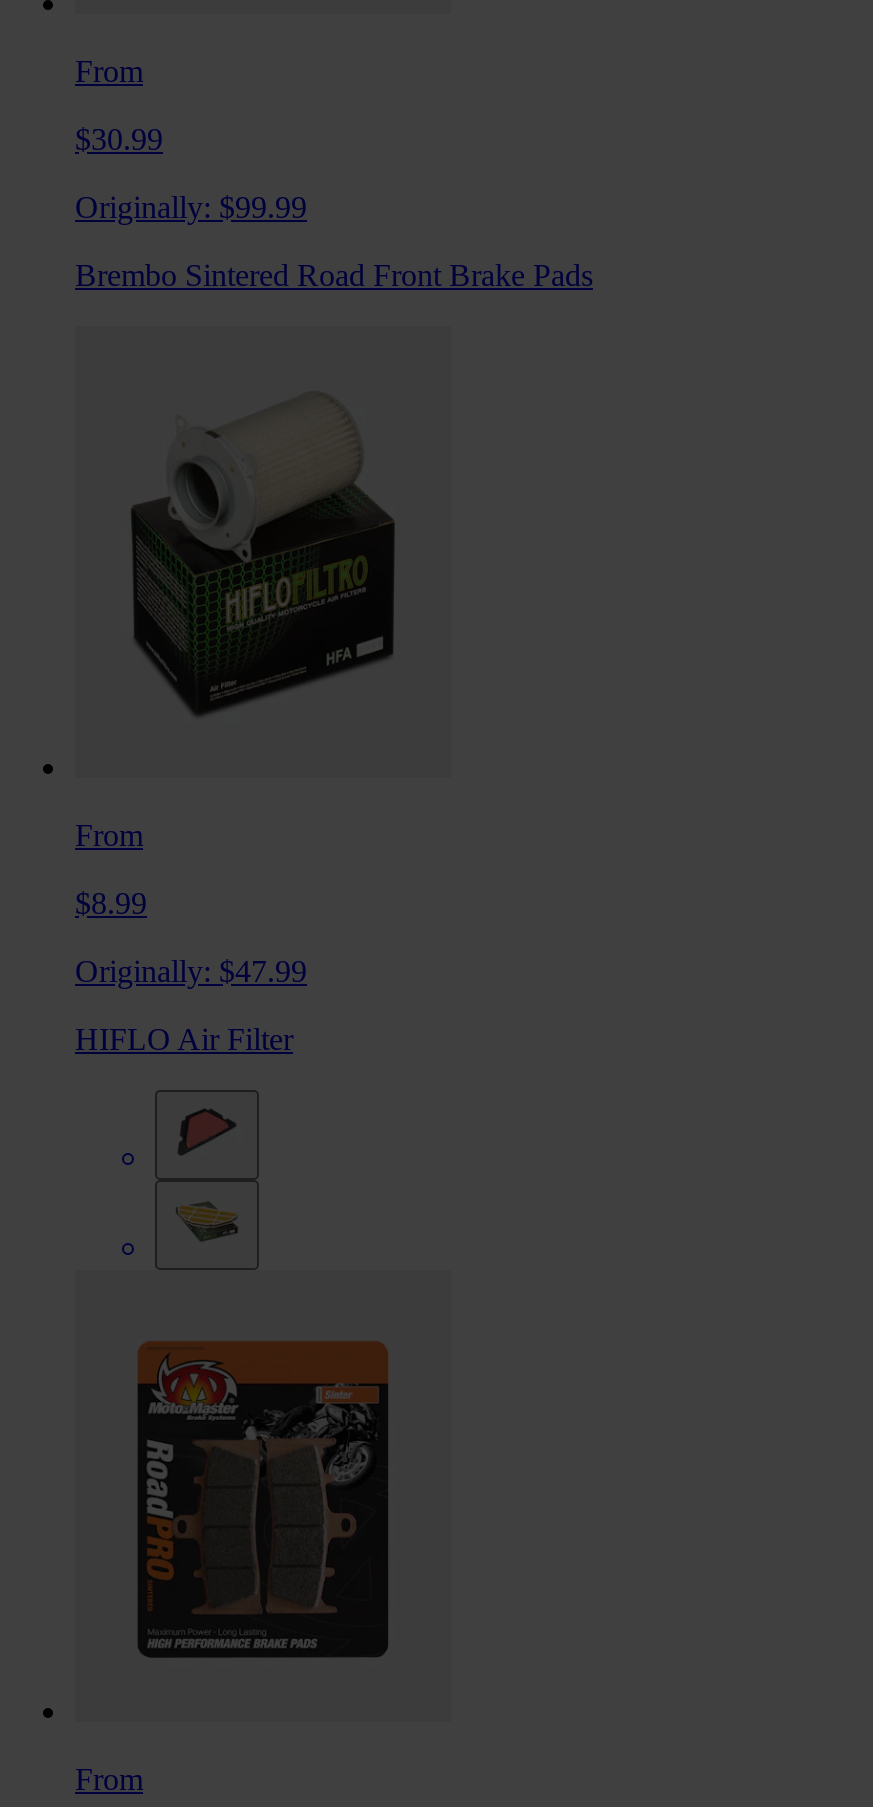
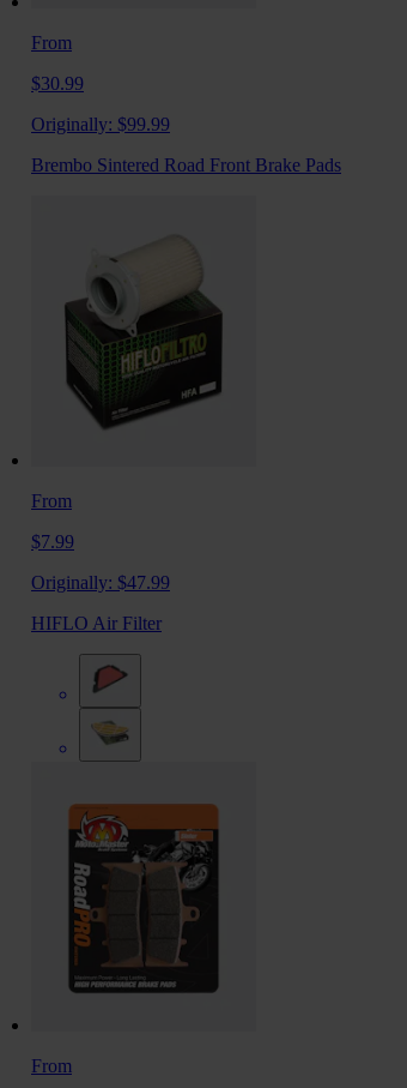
- $8.99
+ $7.99
